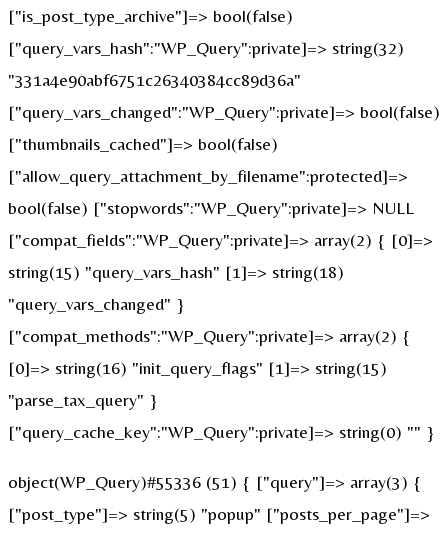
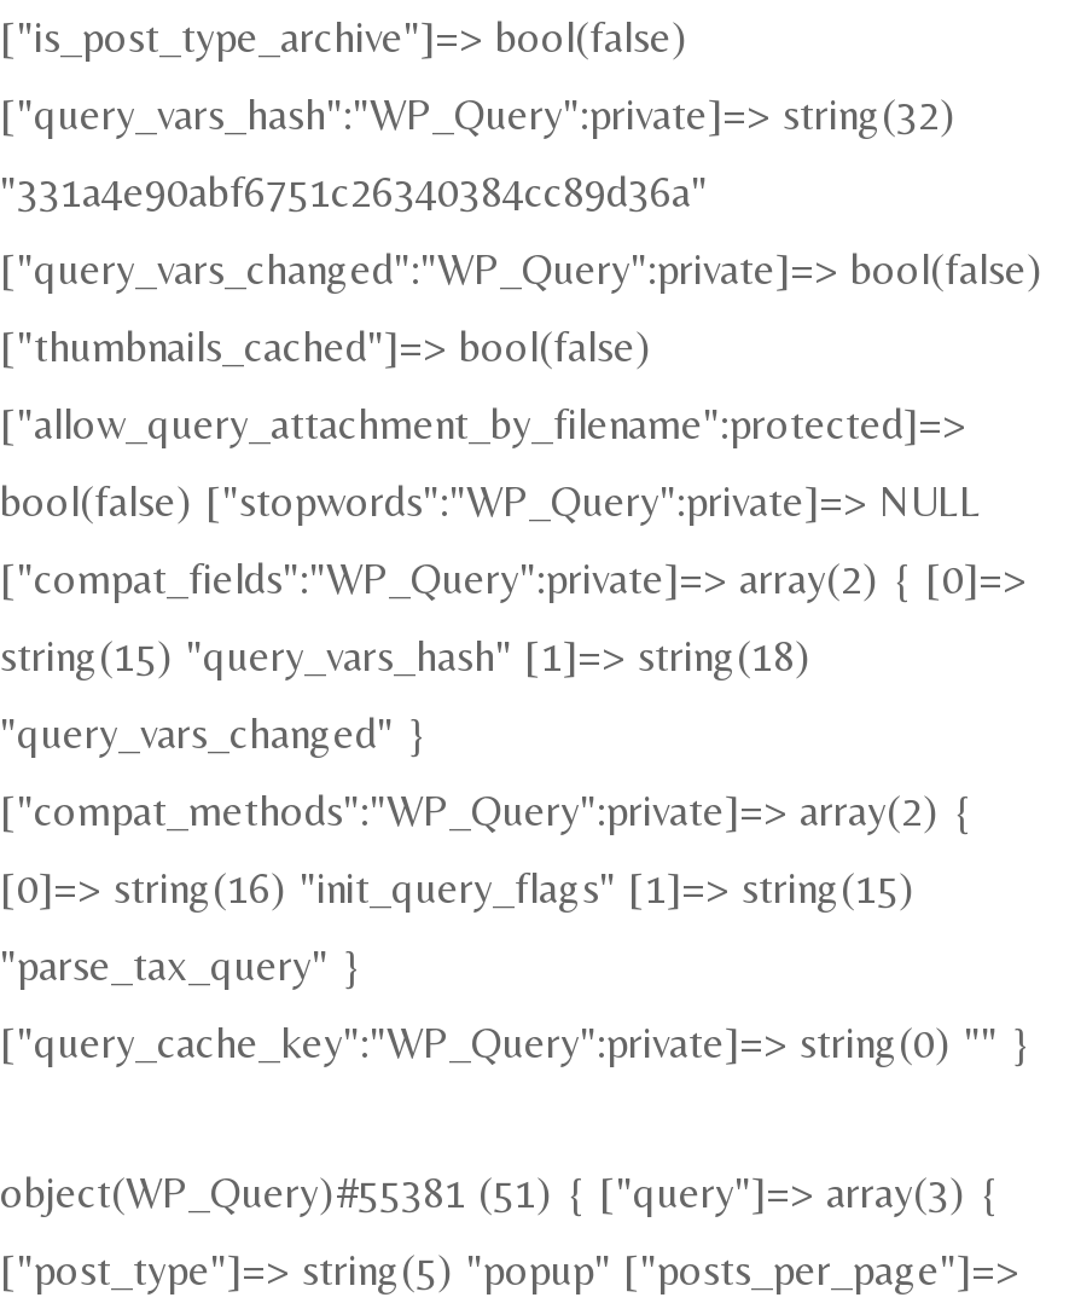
- object(WP_Query)#55336 (51) { ["query"]=> array(3) {
+ object(WP_Query)#55381 (51) { ["query"]=> array(3) {
